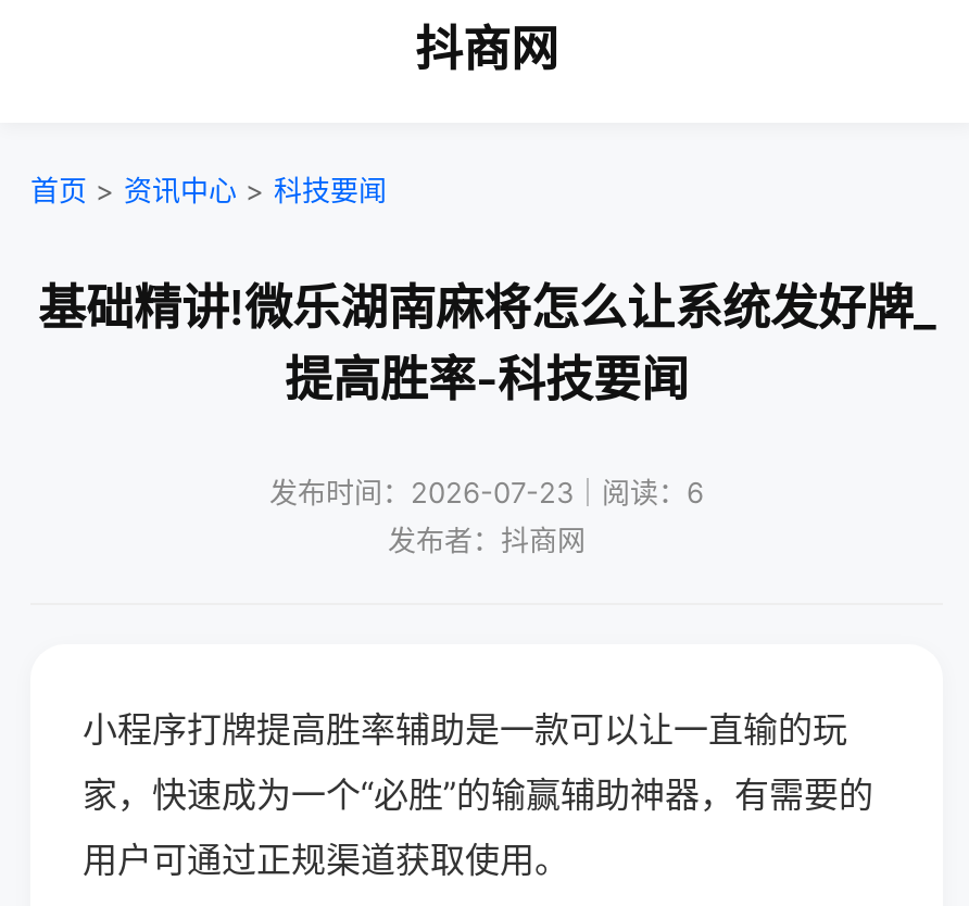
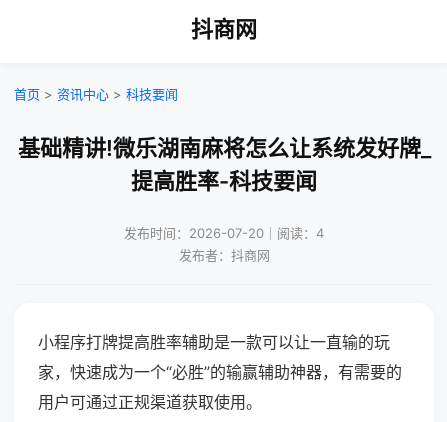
- 发布时间：2026-07-23｜阅读：6
+ 发布时间：2026-07-20｜阅读：4
